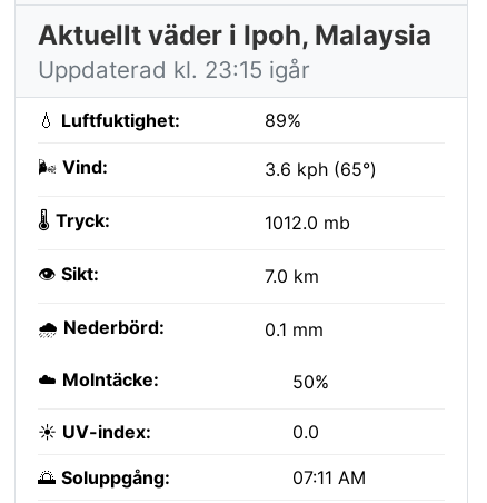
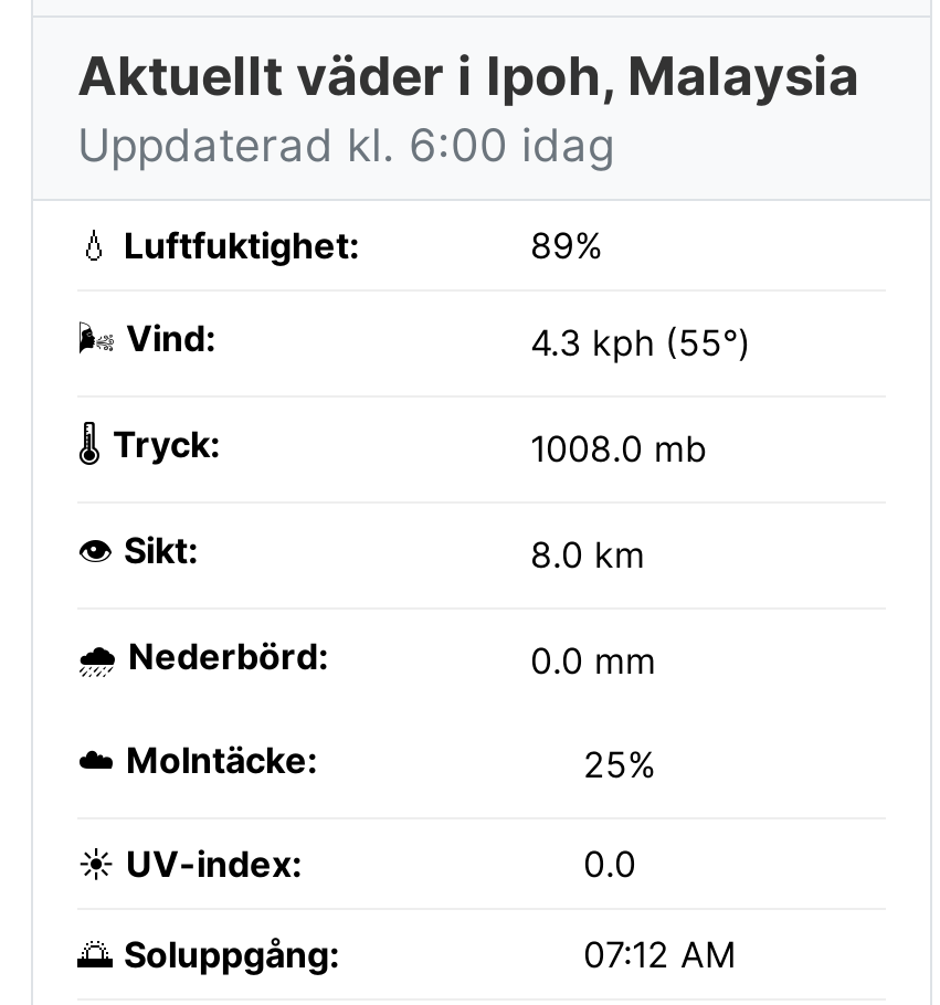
- Uppdaterad kl. 23:15 igår
+ Uppdaterad kl. 6:00 idag

- 3.6 kph (65°)
+ 4.3 kph (55°)

- 1012.0 mb
+ 1008.0 mb

- 7.0 km
+ 8.0 km

- 0.1 mm
+ 0.0 mm

- 50%
+ 25%

- 07:11 AM
+ 07:12 AM
